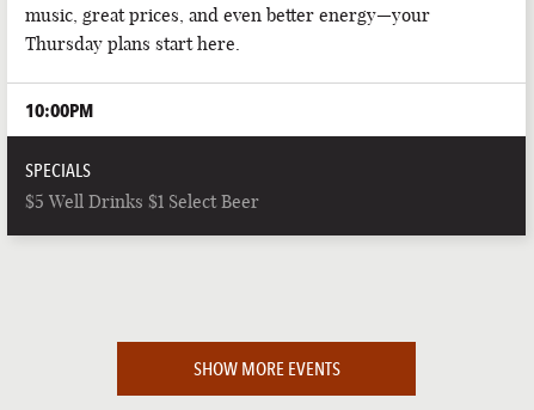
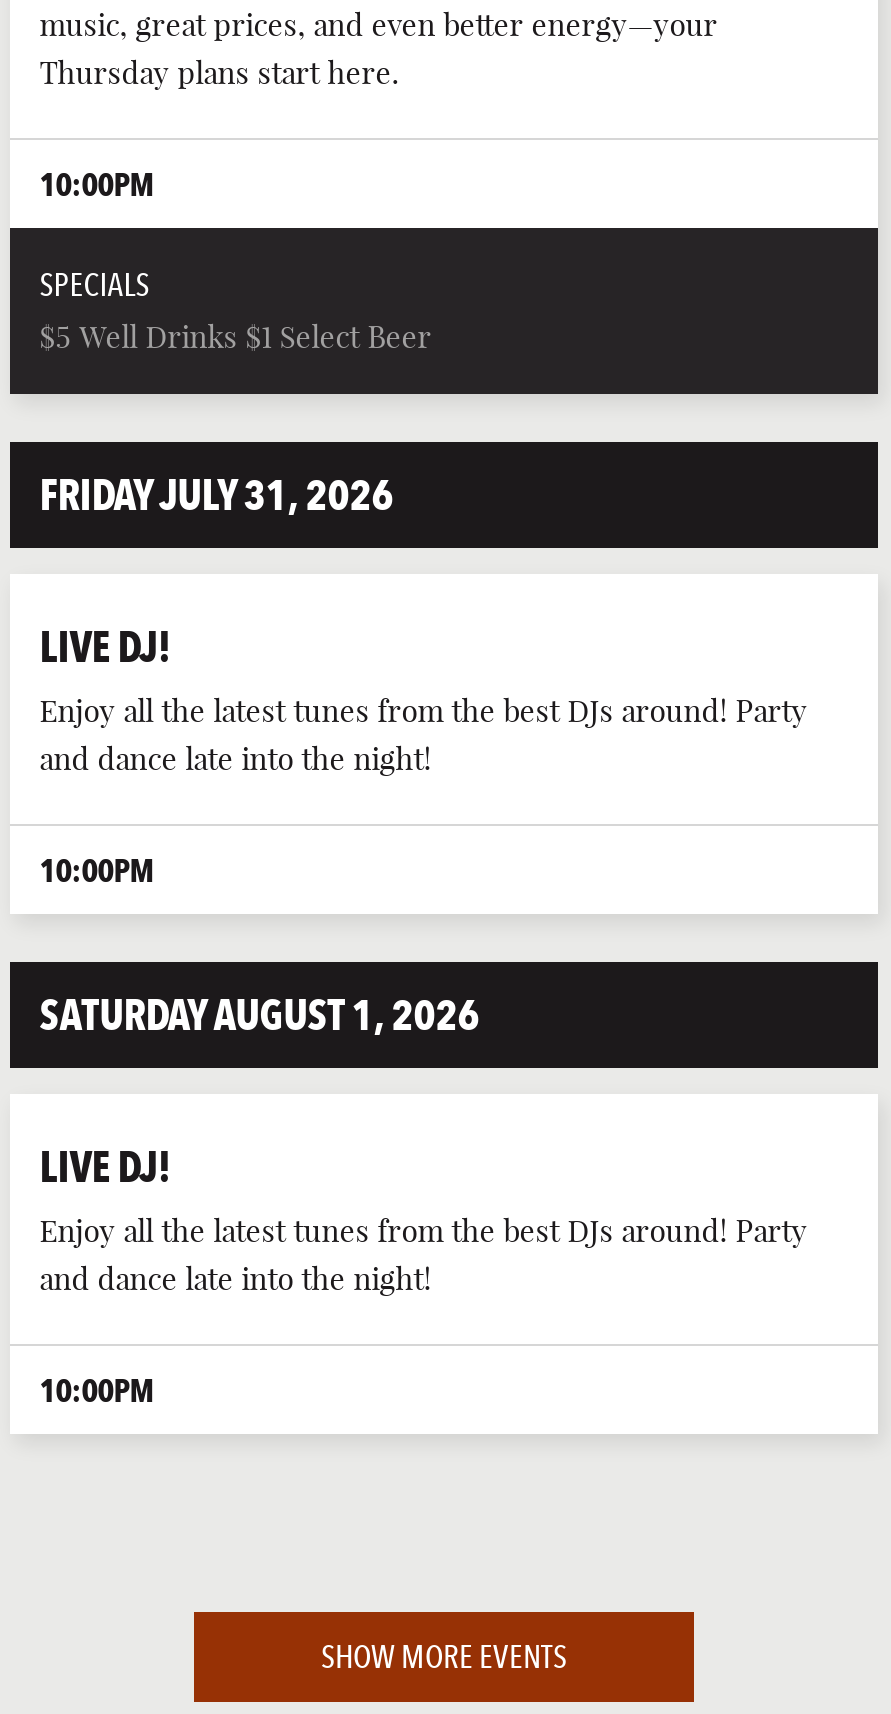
+ FRIDAY JULY 31, 2026
+ LIVE DJ!
+ Enjoy all the latest tunes from the best DJs around! Party
+ and dance late into the night!
+ 10:00PM
+ SATURDAY AUGUST 1, 2026
+ LIVE DJ!
+ Enjoy all the latest tunes from the best DJs around! Party
+ and dance late into the night!
+ 10:00PM
